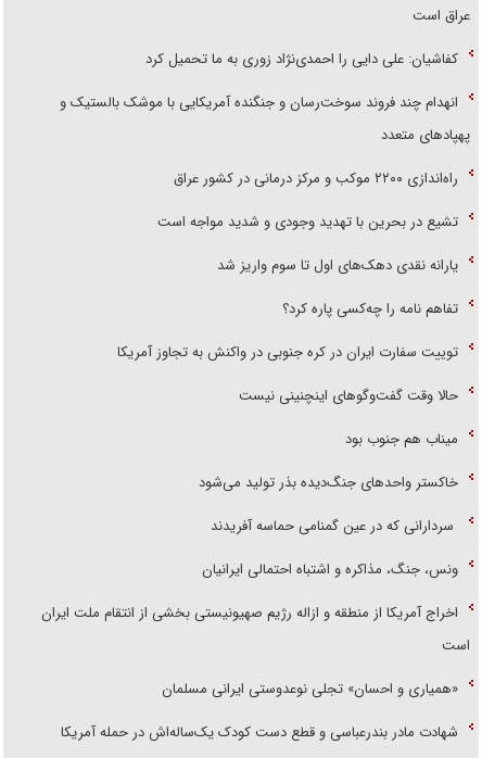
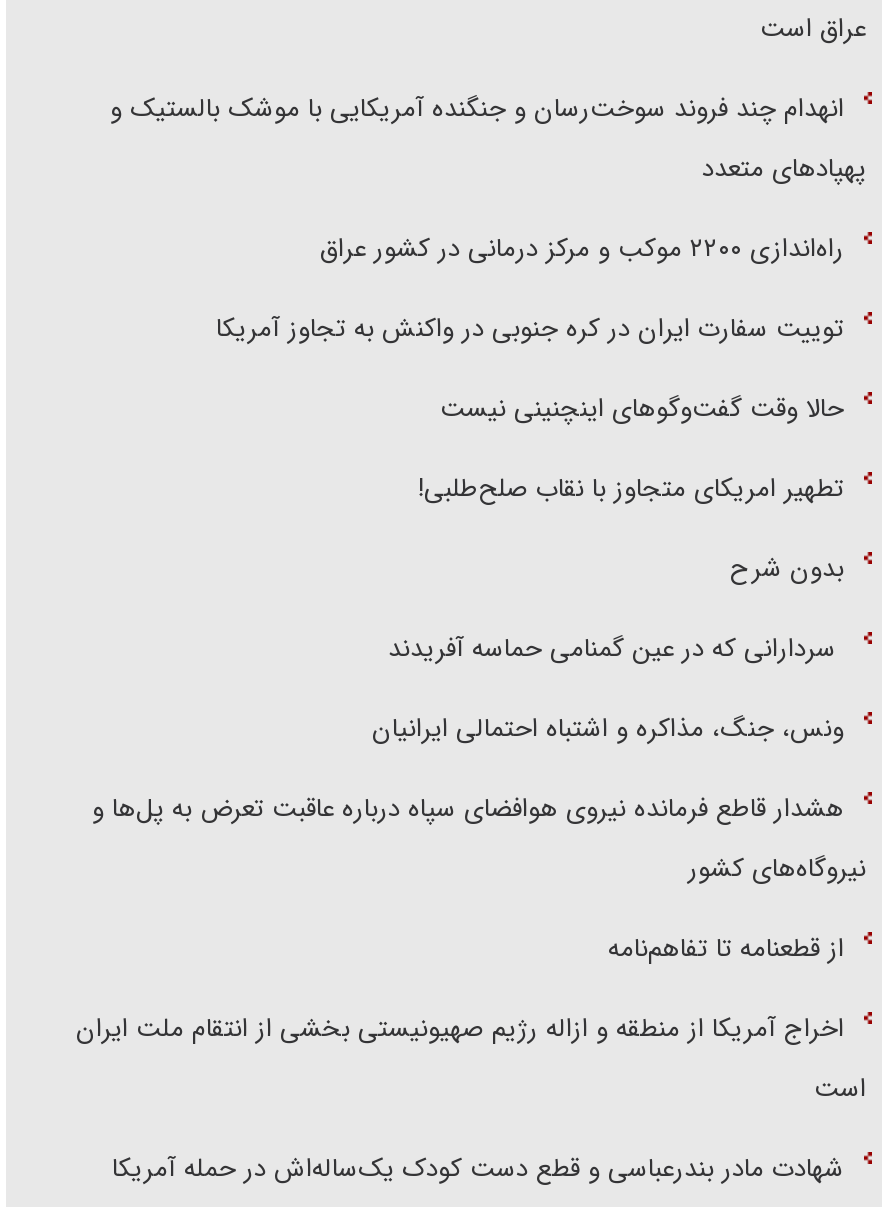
- کفاشیان: علی دایی را احمدی‌نژاد زوری به ما تحمیل کرد

- تشیع در بحرین با تهدید وجودی و شدید مواجه است
- یارانه نقدی دهک‌های اول تا سوم واریز شد
- تفاهم نامه را چه‌کسی پاره کرد؟

moved up: توییت سفارت ایران در کره جنوبی در واکنش به تجاوز آمریکا | حالا وقت گفت‌و‌گو‌های اینچنینی نیست

- میناب هم جنوب بود
+ تطهیر امریکای متجاوز با نقاب صلح‌طلبی!

- خاکستر واحد‌های جنگ‌دیده بذر تولید می‌شود
+ بدون شرح

moved up: سردارانی که در عین گمنامی حماسه آفریدند | ونس، جنگ، مذاکره و اشتباه احتمالی ایرانیان

+ هشدار قاطع فرمانده نیروی هوافضای سپاه درباره عاقبت تعرض به پل‌ها و
+ نیروگاه‌های کشور
+ از قطعنامه تا تفاهم‌نامه

- «همیاری و احسان» تجلی نوعدوستی ایرانی مسلمان
